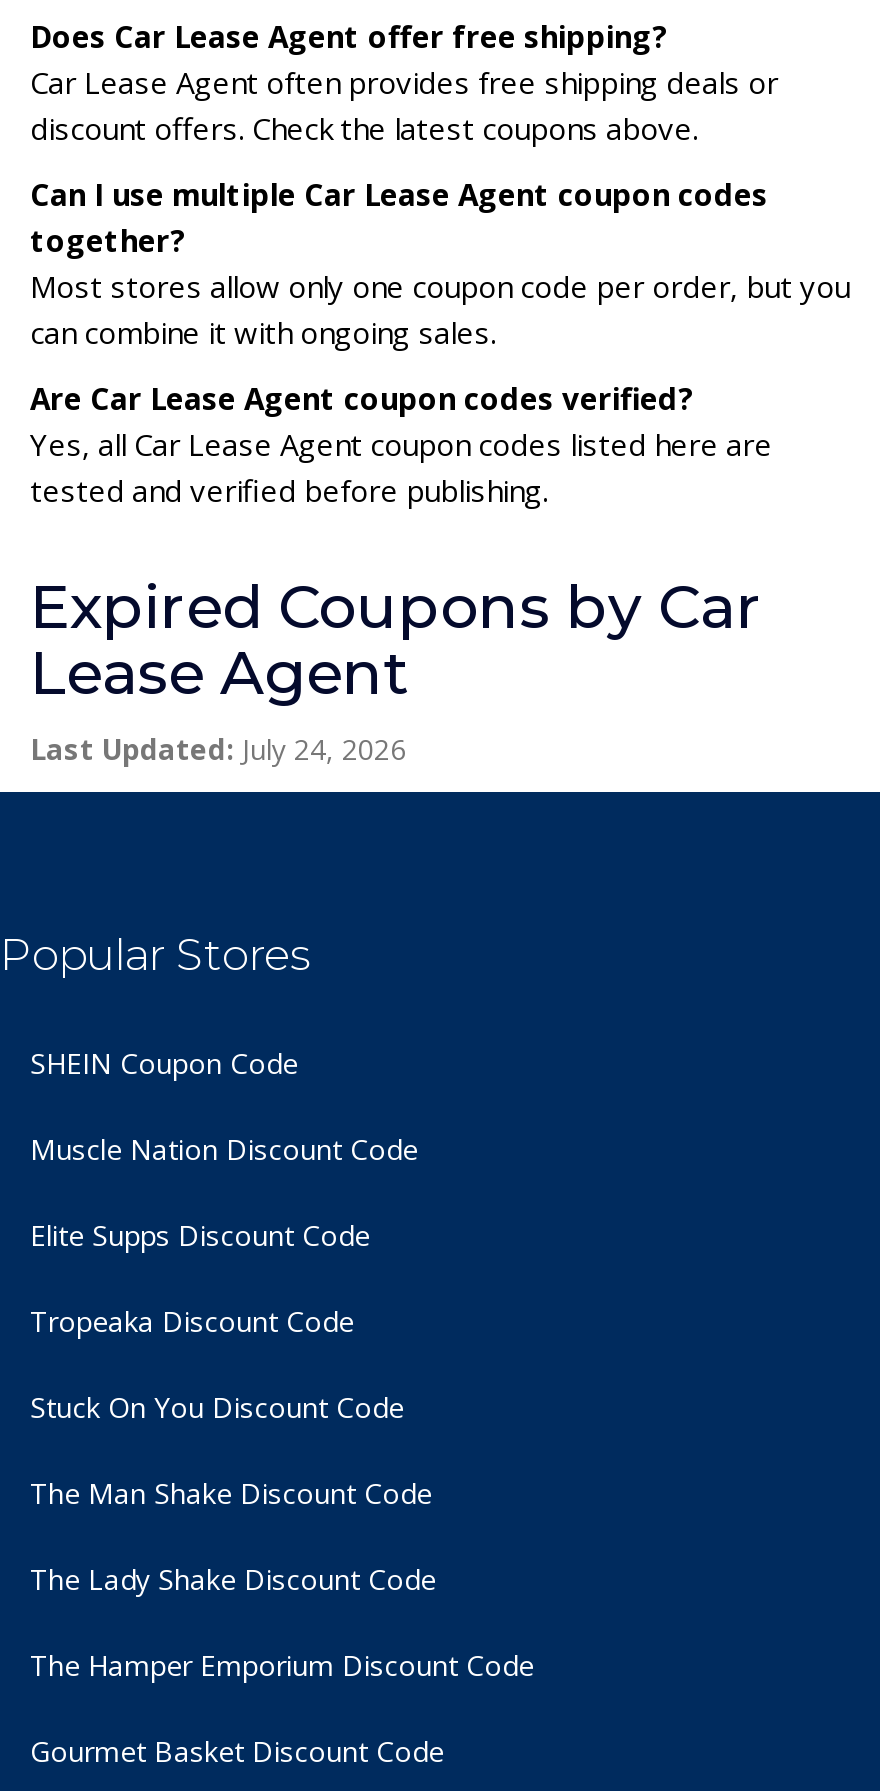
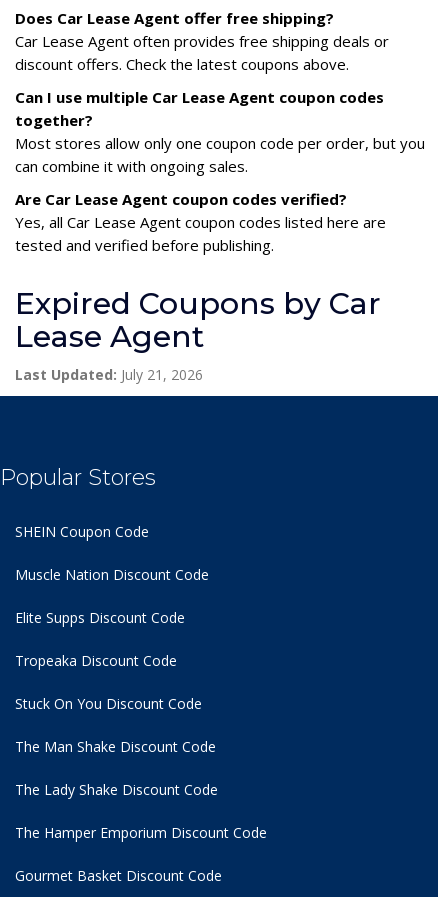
- Last Updated: July 24, 2026
+ Last Updated: July 21, 2026
